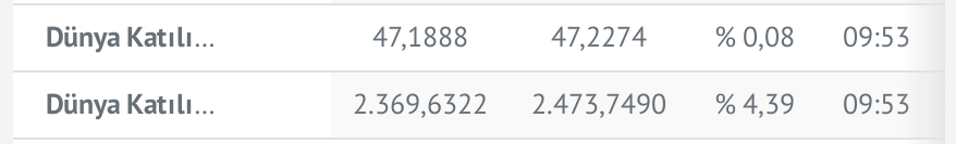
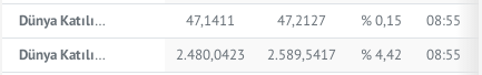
- 47,1888
+ 47,1411

- 47,2274
+ 47,2127

- % 0,08
+ % 0,15

- 09:53
+ 08:55

- 2.369,6322
+ 2.480,0423

- 2.473,7490
+ 2.589,5417

- % 4,39
+ % 4,42

- 09:53
+ 08:55
